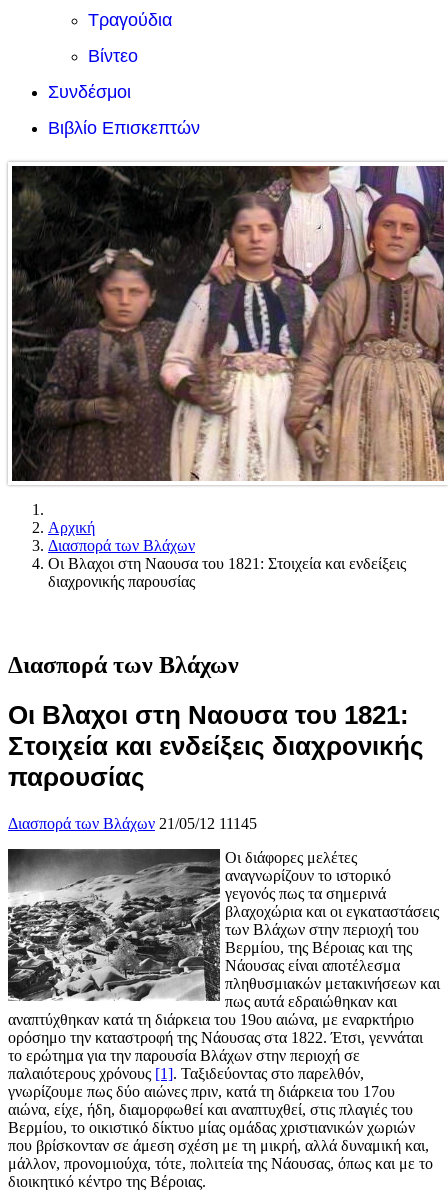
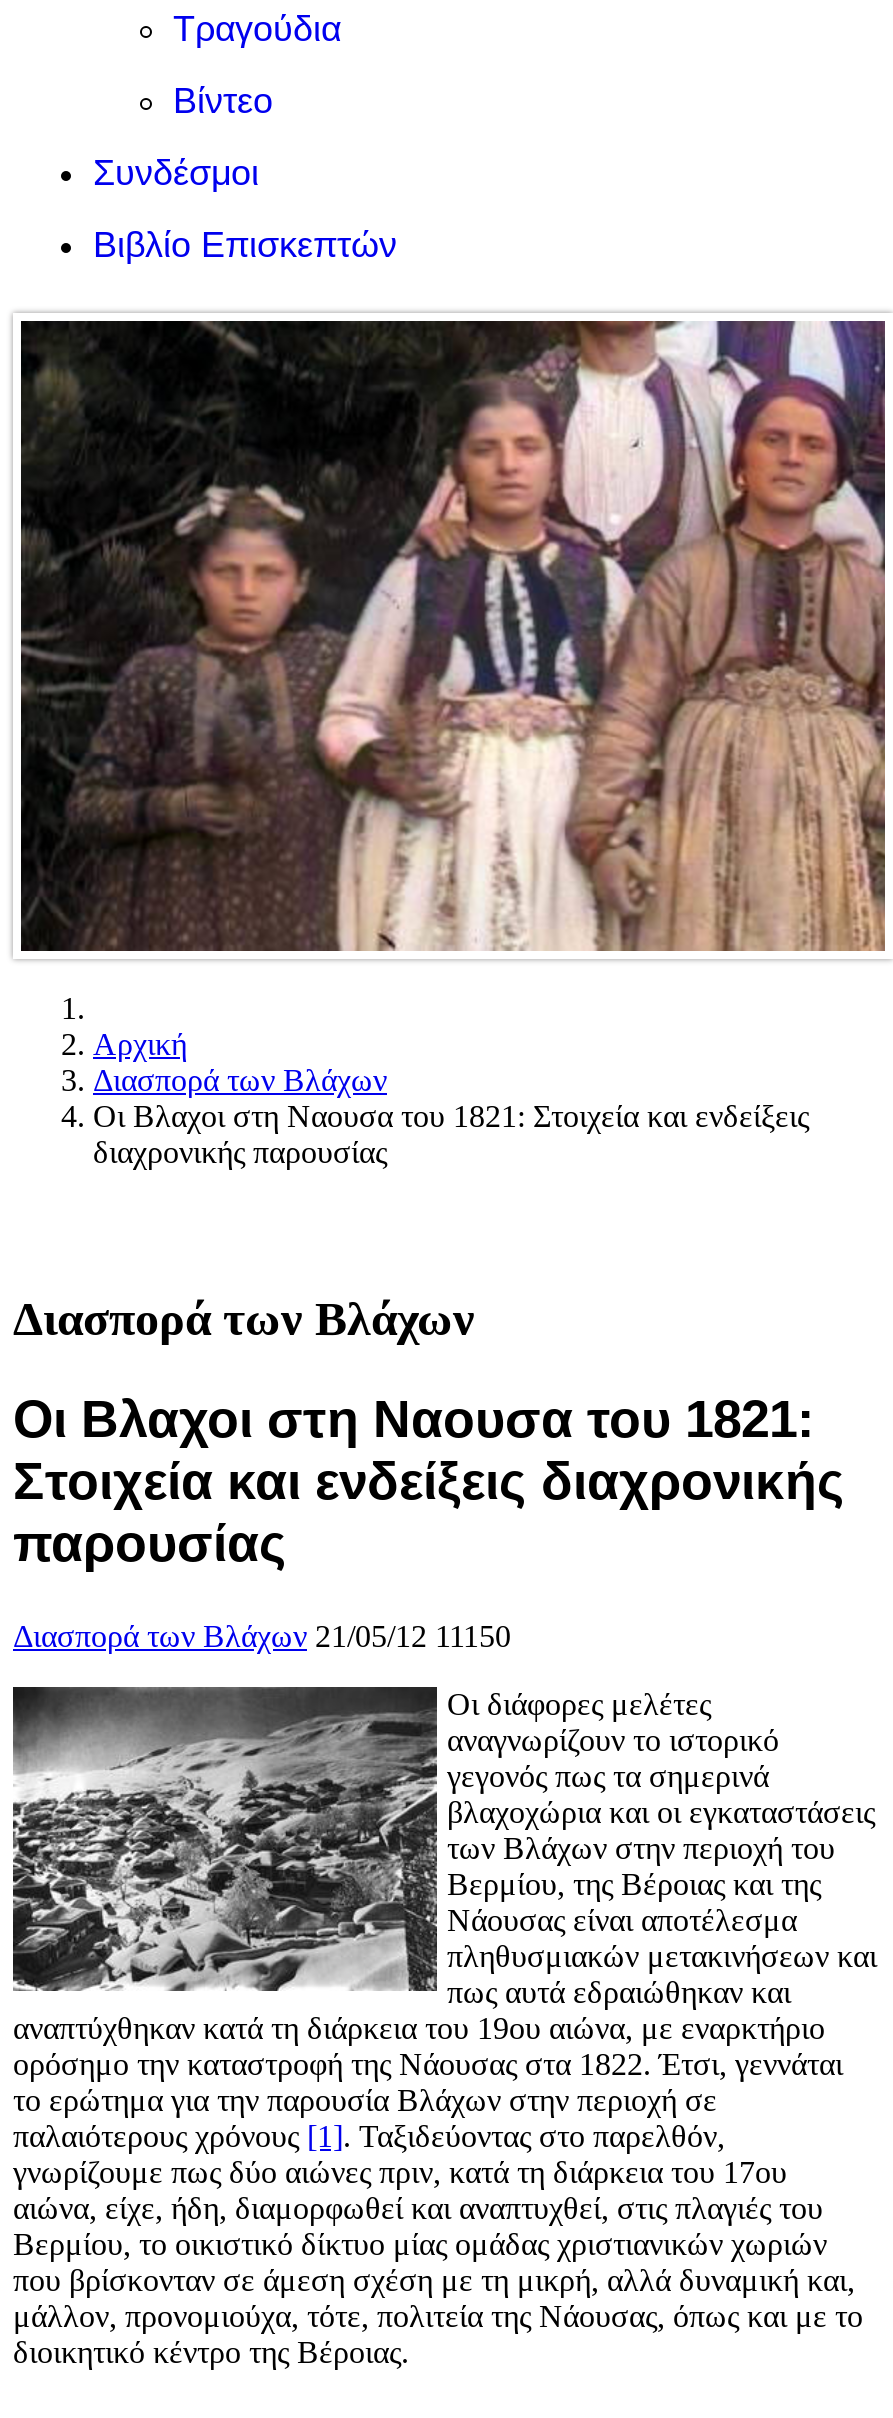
- Διασπορά των Βλάχων 21/05/12 11145
+ Διασπορά των Βλάχων 21/05/12 11150
